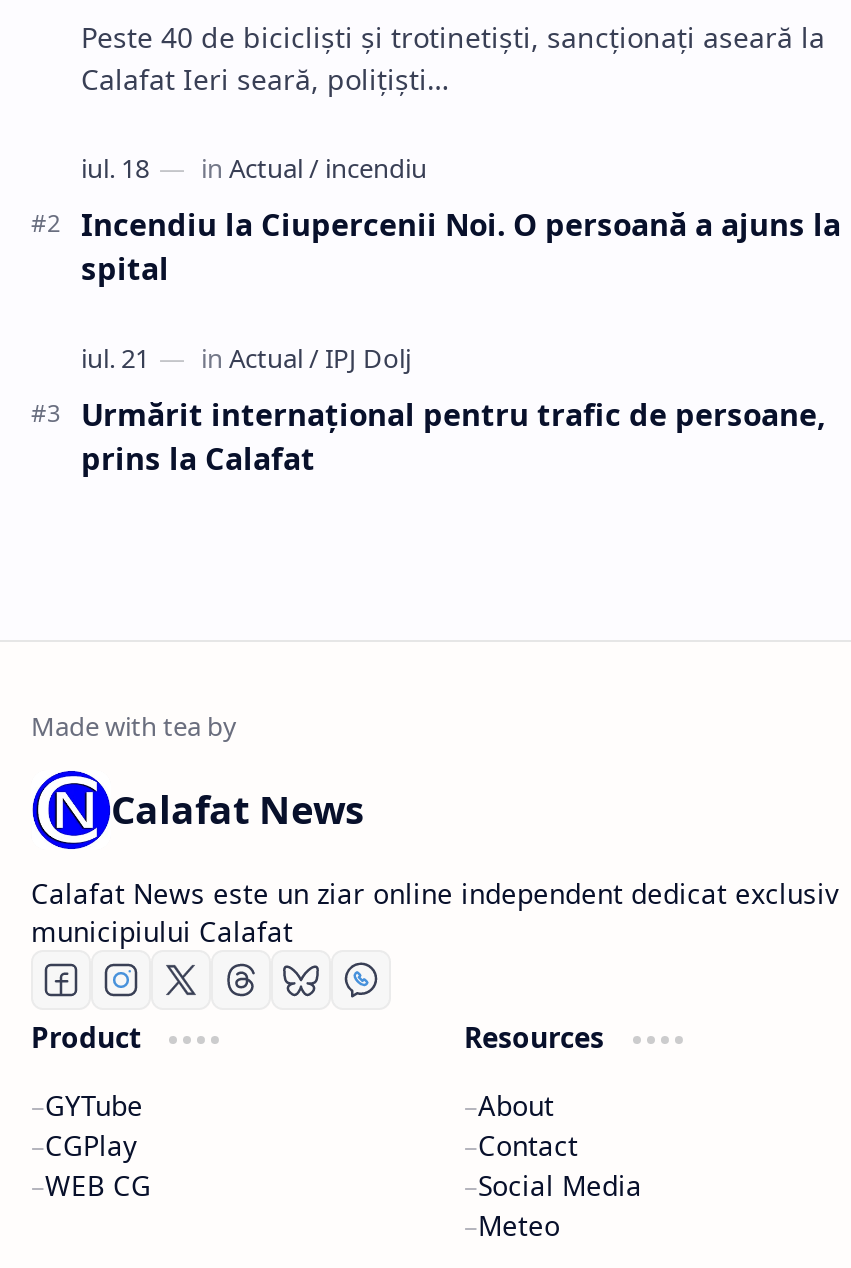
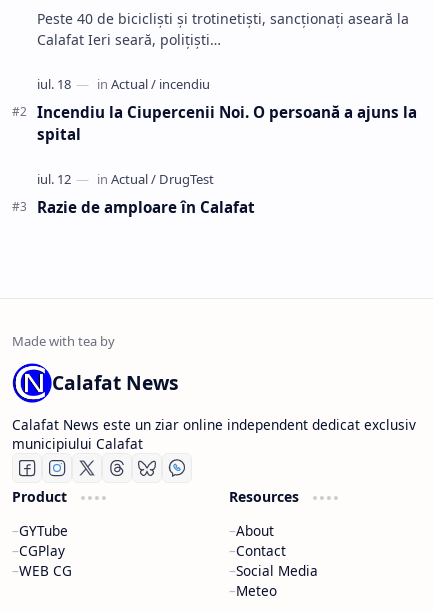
- Urmărit internațional pentru trafic de persoane,
- prins la Calafat
+ Razie de amploare în Calafat
